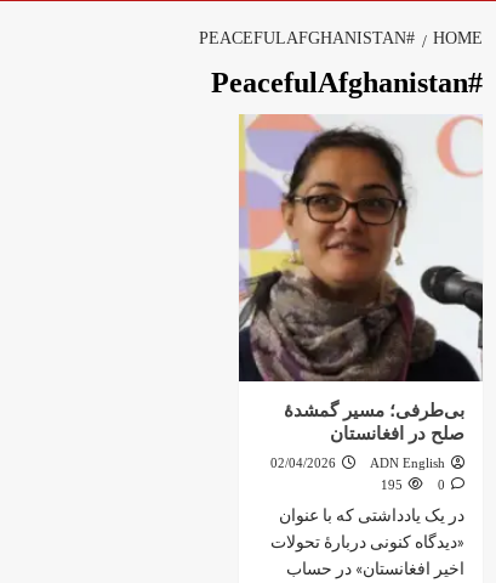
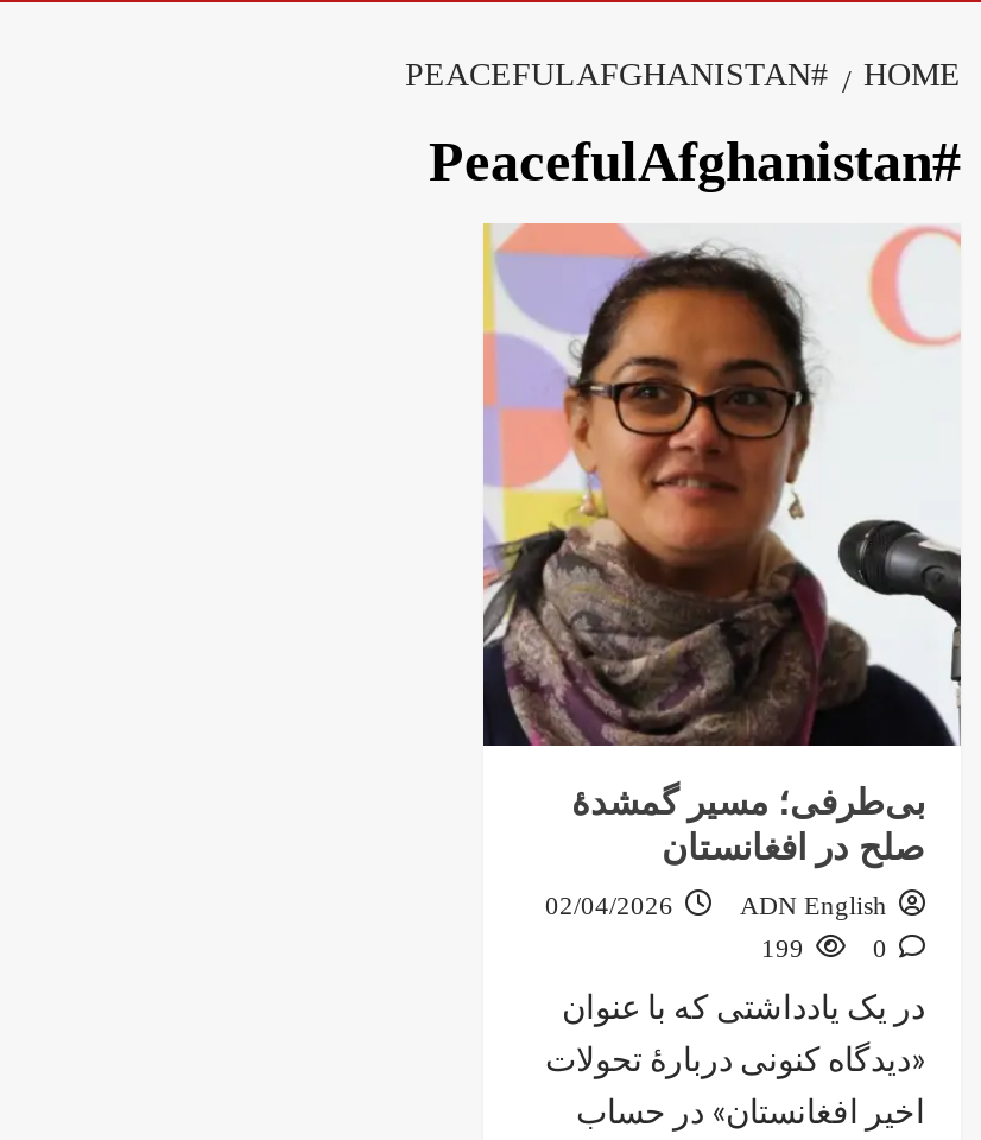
- 195
+ 199
